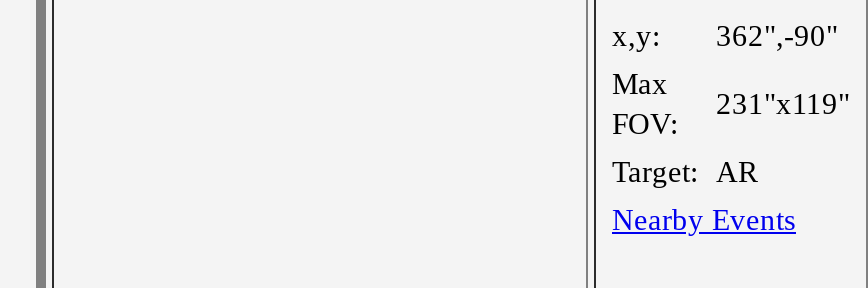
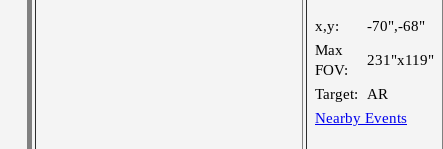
- x,y: 362",-90"
+ x,y: -70",-68"
